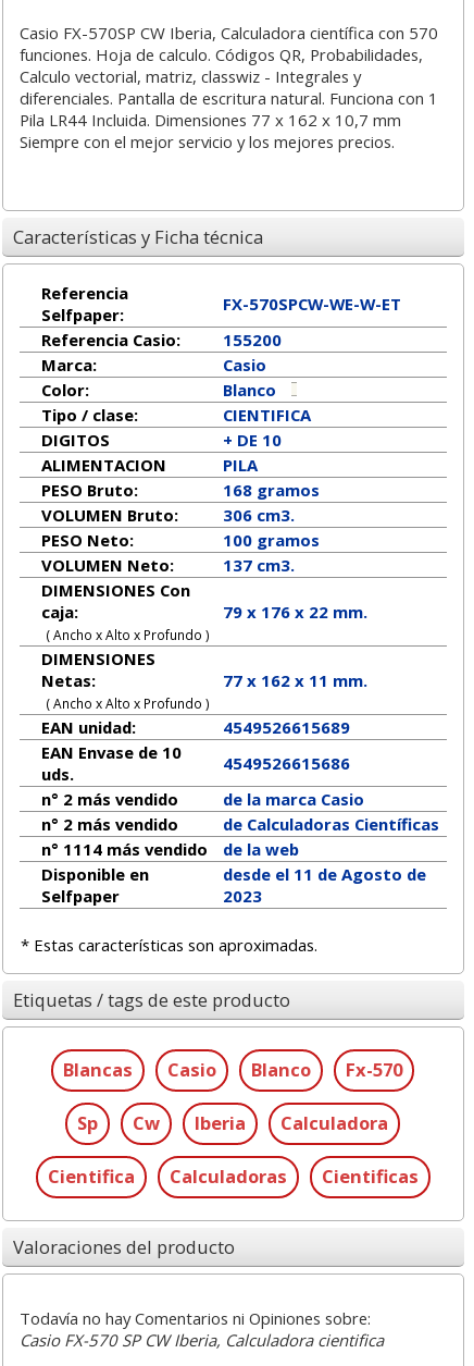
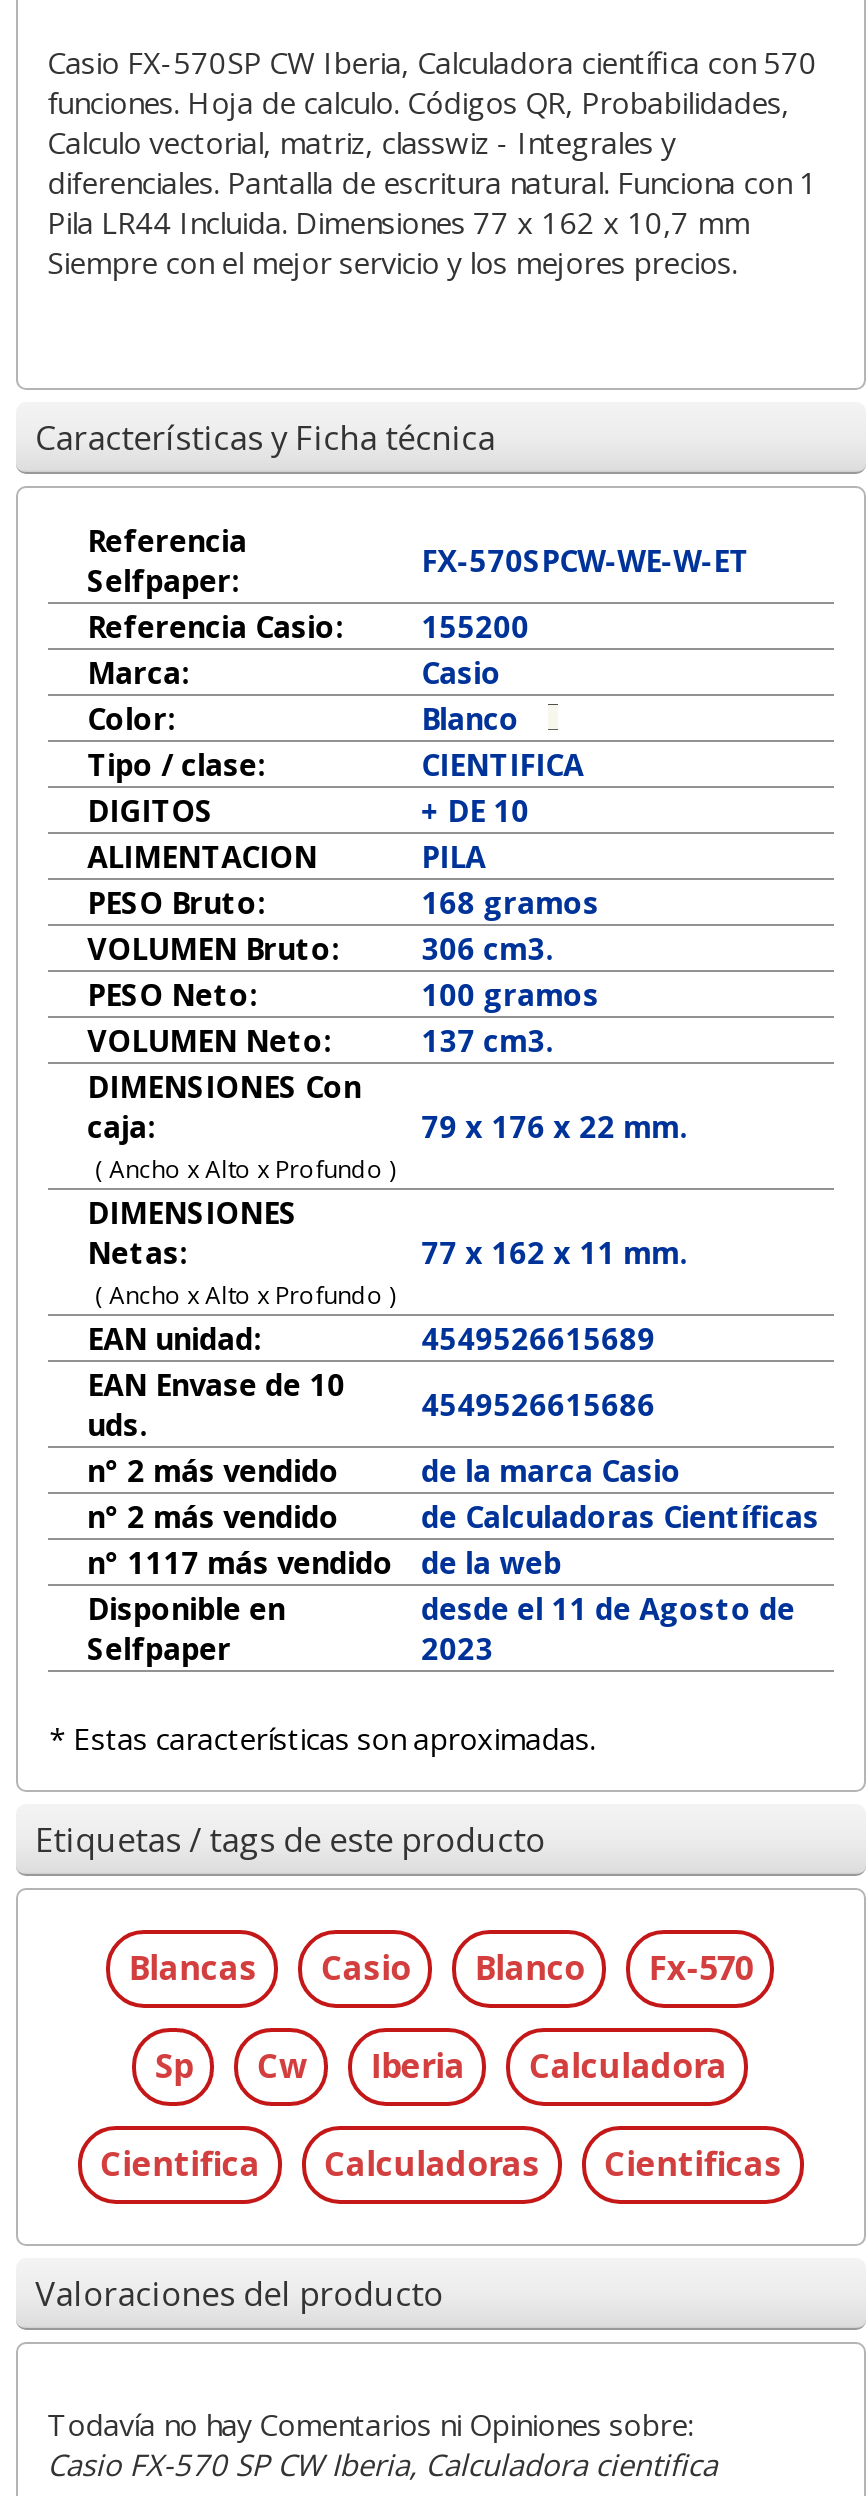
- n° 1114 más vendido de la web
+ n° 1117 más vendido de la web
